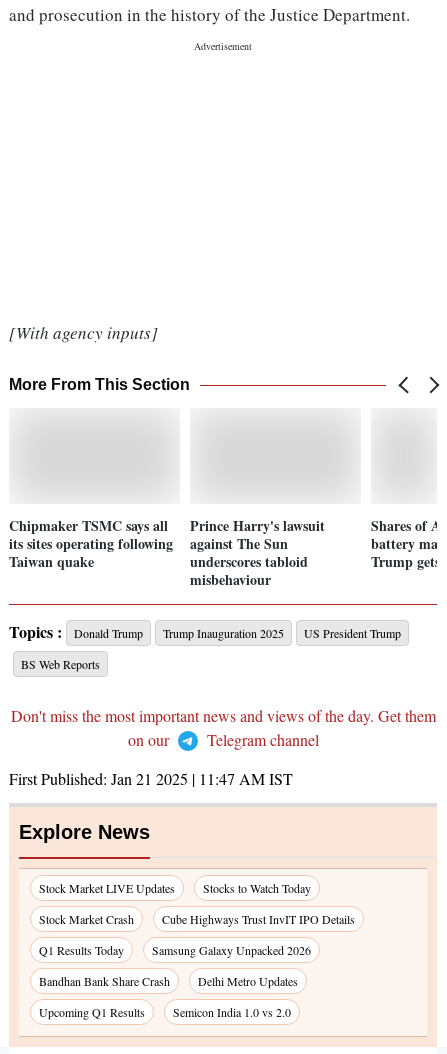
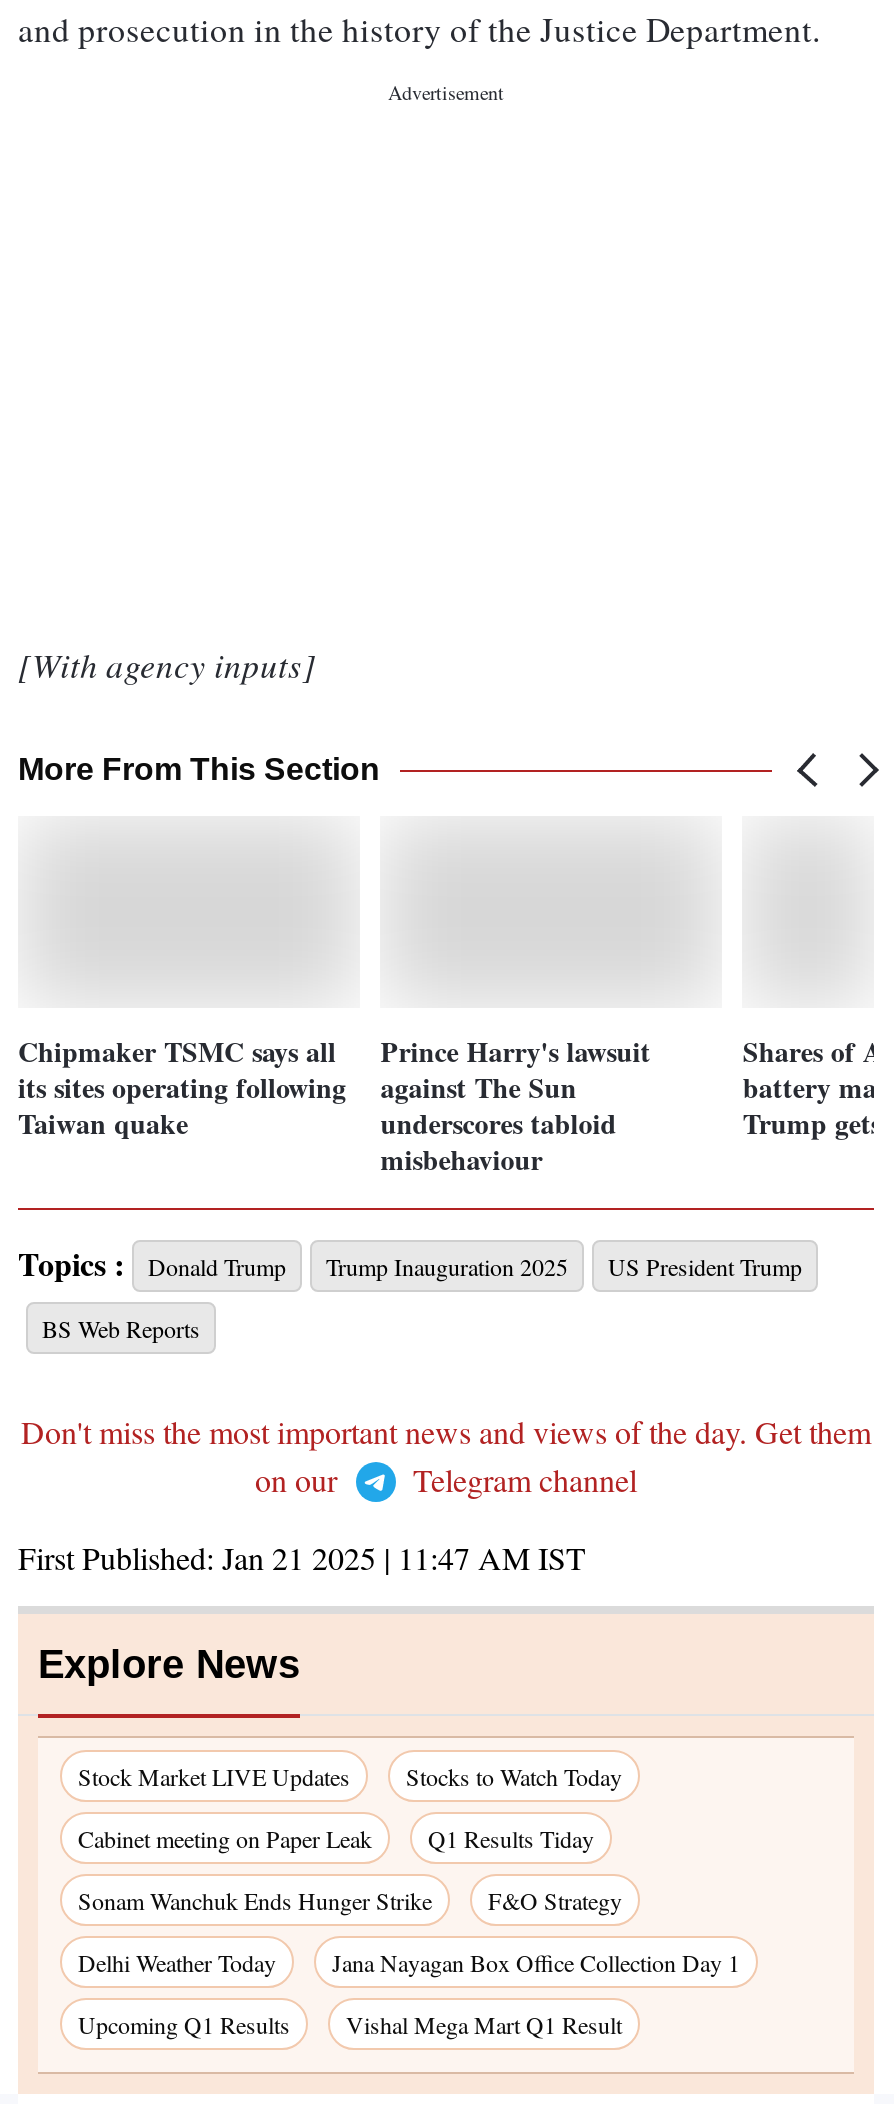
- Stock Market Crash
- Cube Highways Trust InvIT IPO Details
+ Cabinet meeting on Paper Leak
+ Q1 Results Tiday

- Q1 Results Today
- Samsung Galaxy Unpacked 2026
+ Sonam Wanchuk Ends Hunger Strike
+ F&O Strategy

- Bandhan Bank Share Crash
- Delhi Metro Updates
+ Delhi Weather Today
+ Jana Nayagan Box Office Collection Day 1

- Semicon India 1.0 vs 2.0
+ Vishal Mega Mart Q1 Result
